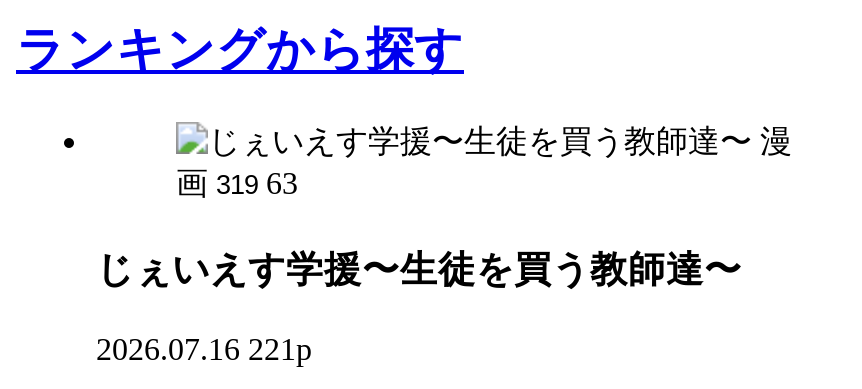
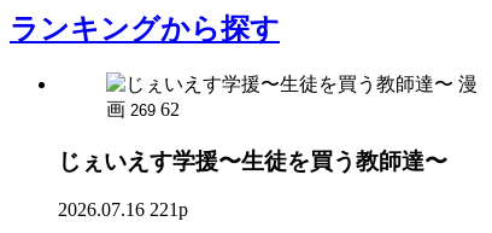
- 画 319 63
+ 画 269 62
